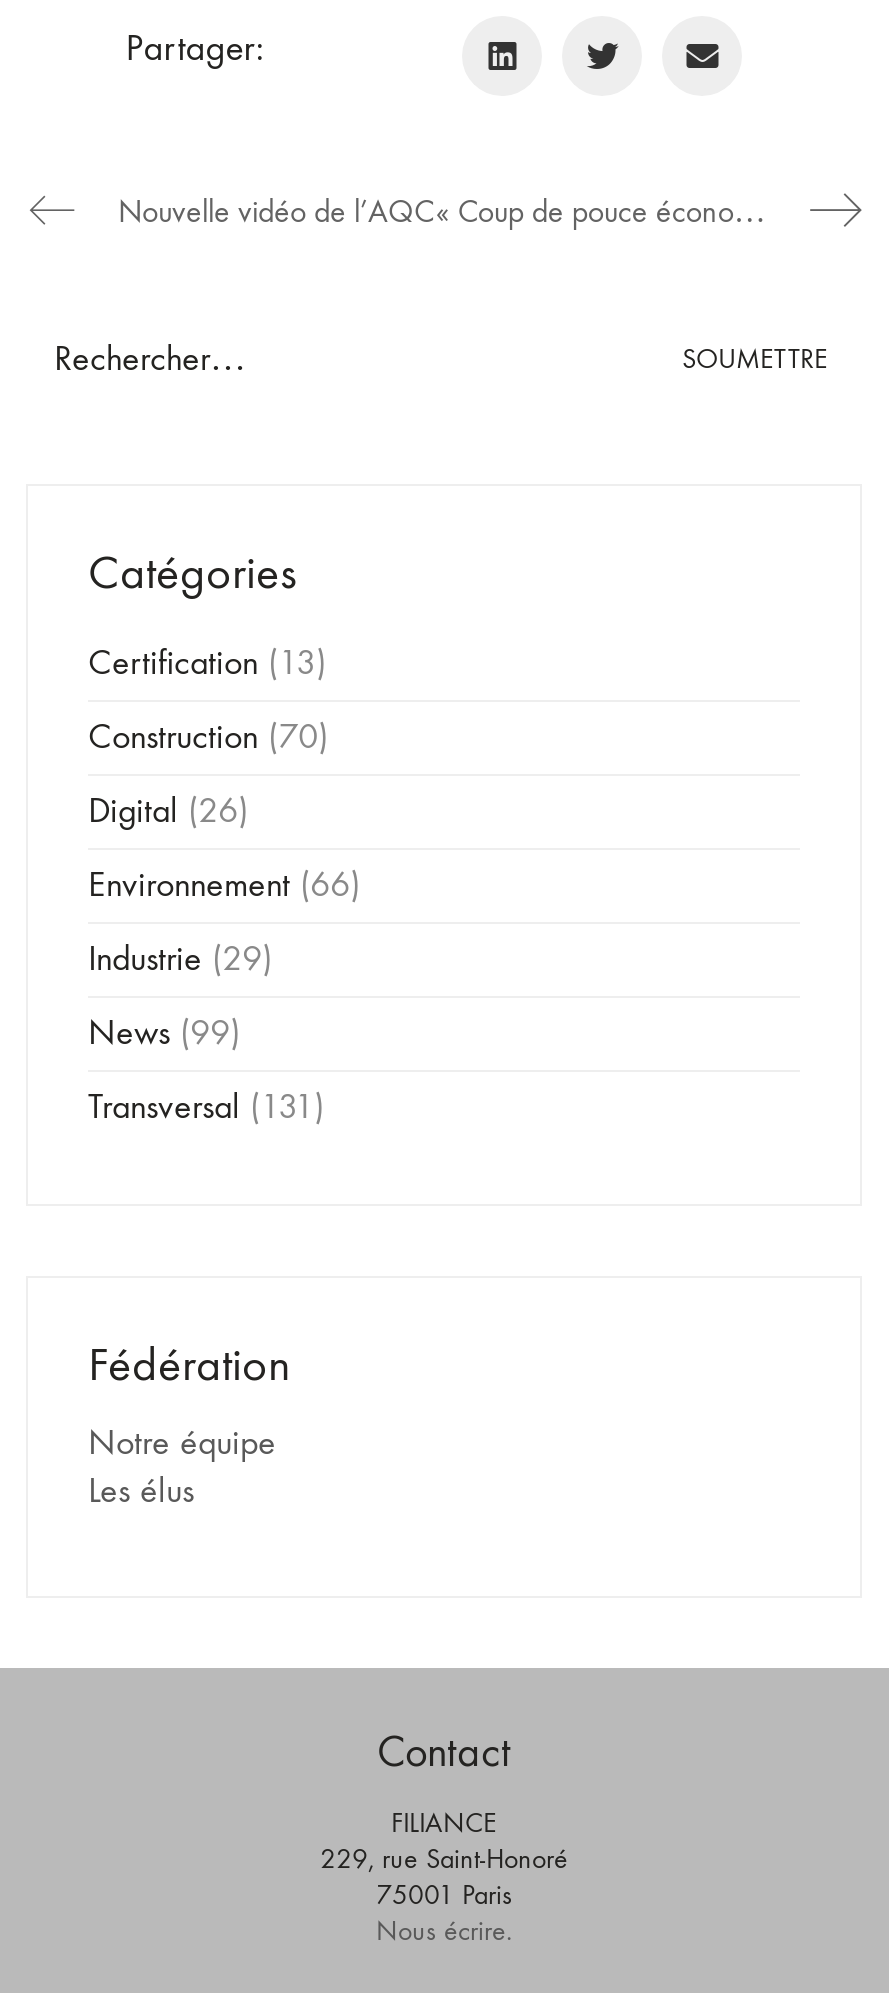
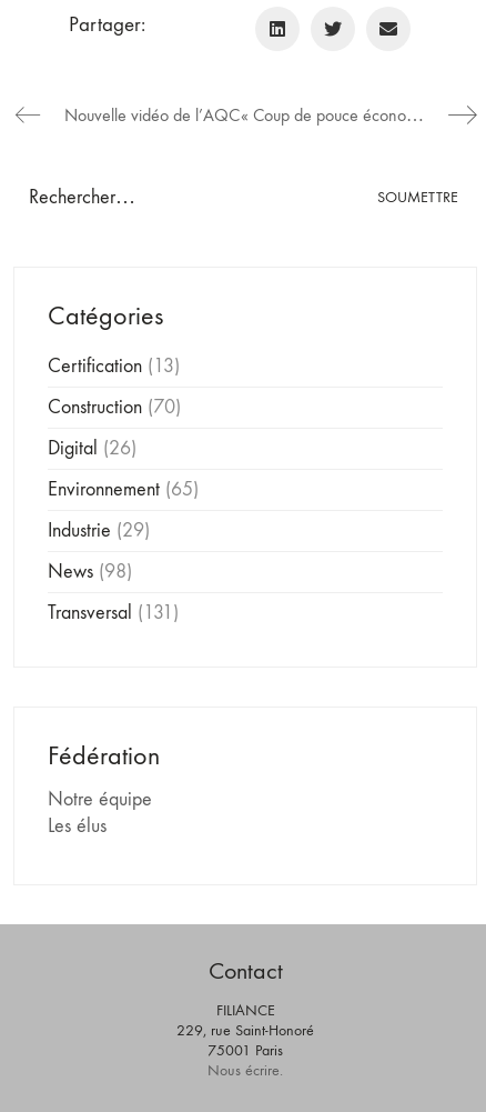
- Environnement (66)
+ Environnement (65)

- News (99)
+ News (98)
